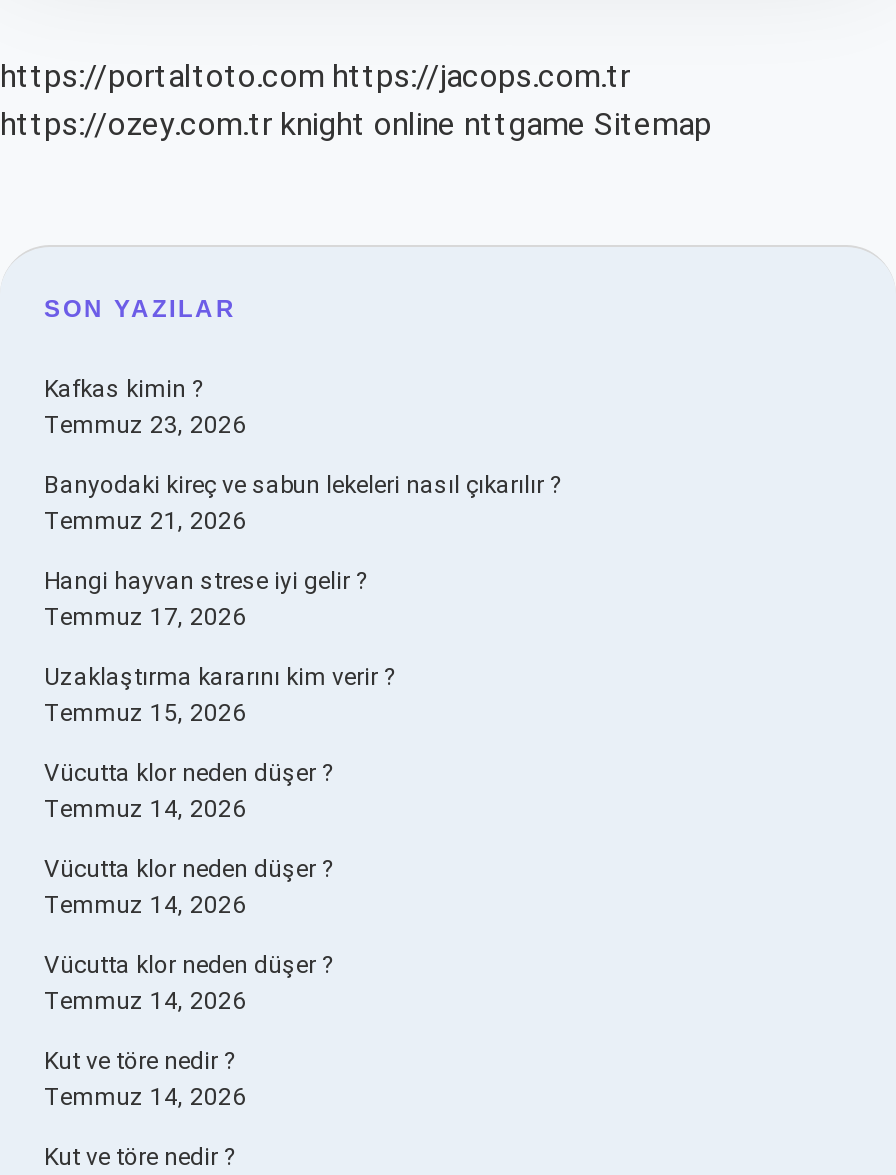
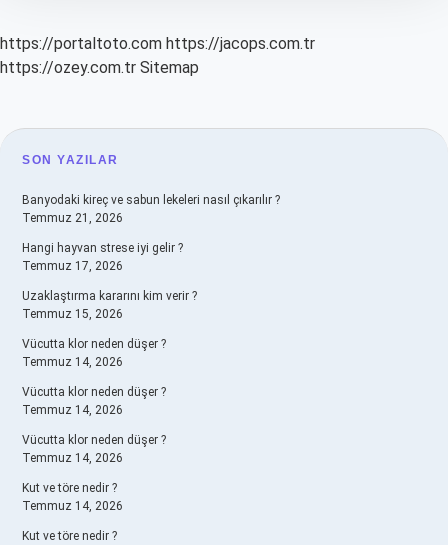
- https://ozey.com.tr knight online nttgame Sitemap
+ https://ozey.com.tr Sitemap

- Kafkas kimin ?
- Temmuz 23, 2026
